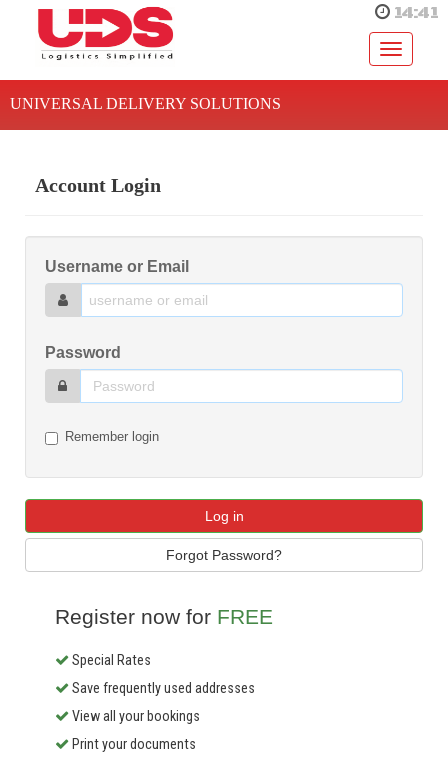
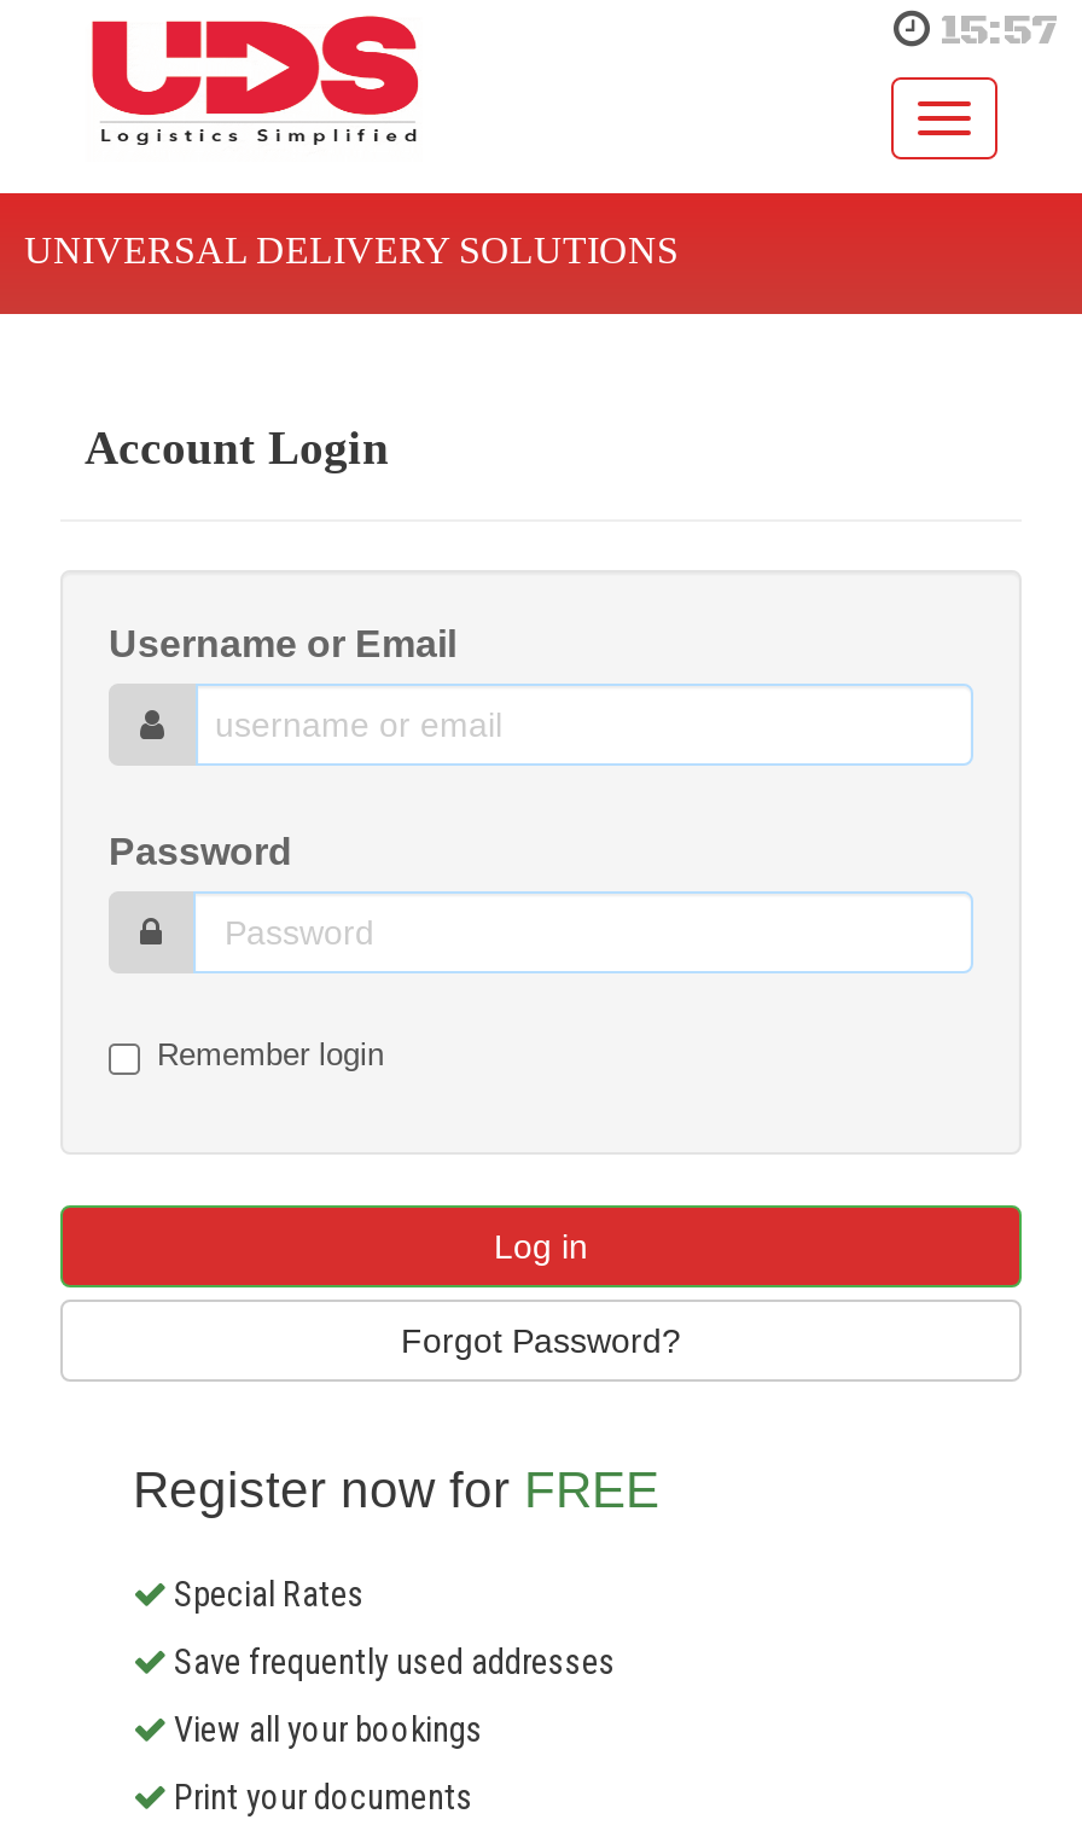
- 14:41
+ 15:57
